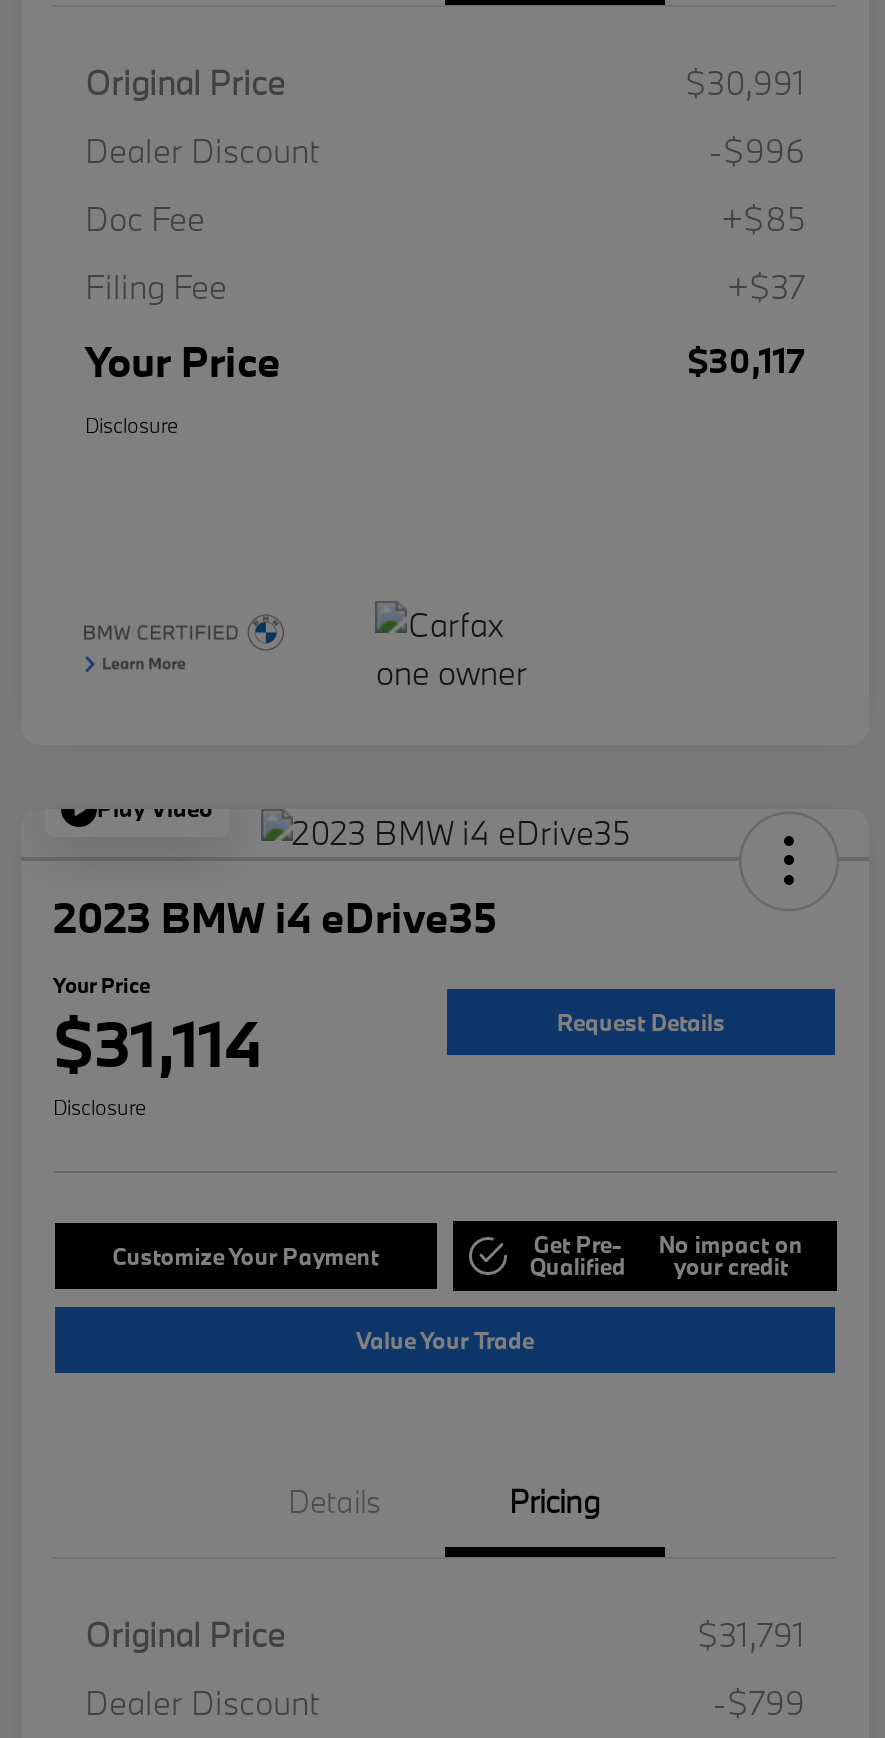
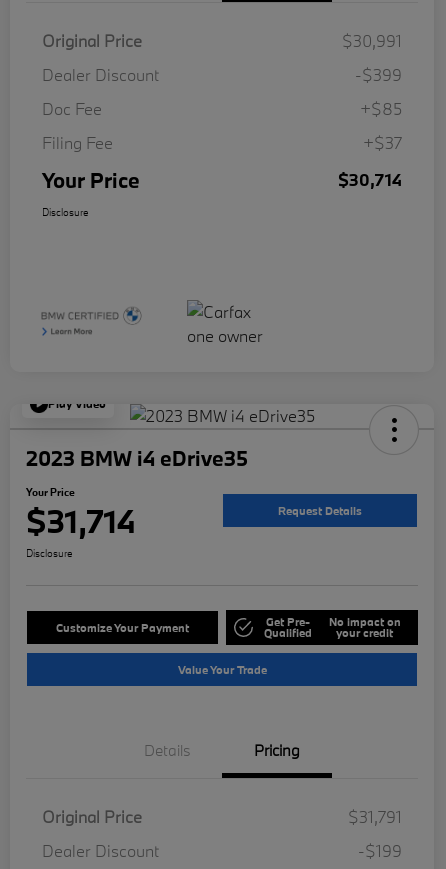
- -$996
+ -$399

- $30,117
+ $30,714

- $31,114
+ $31,714

- -$799
+ -$199
